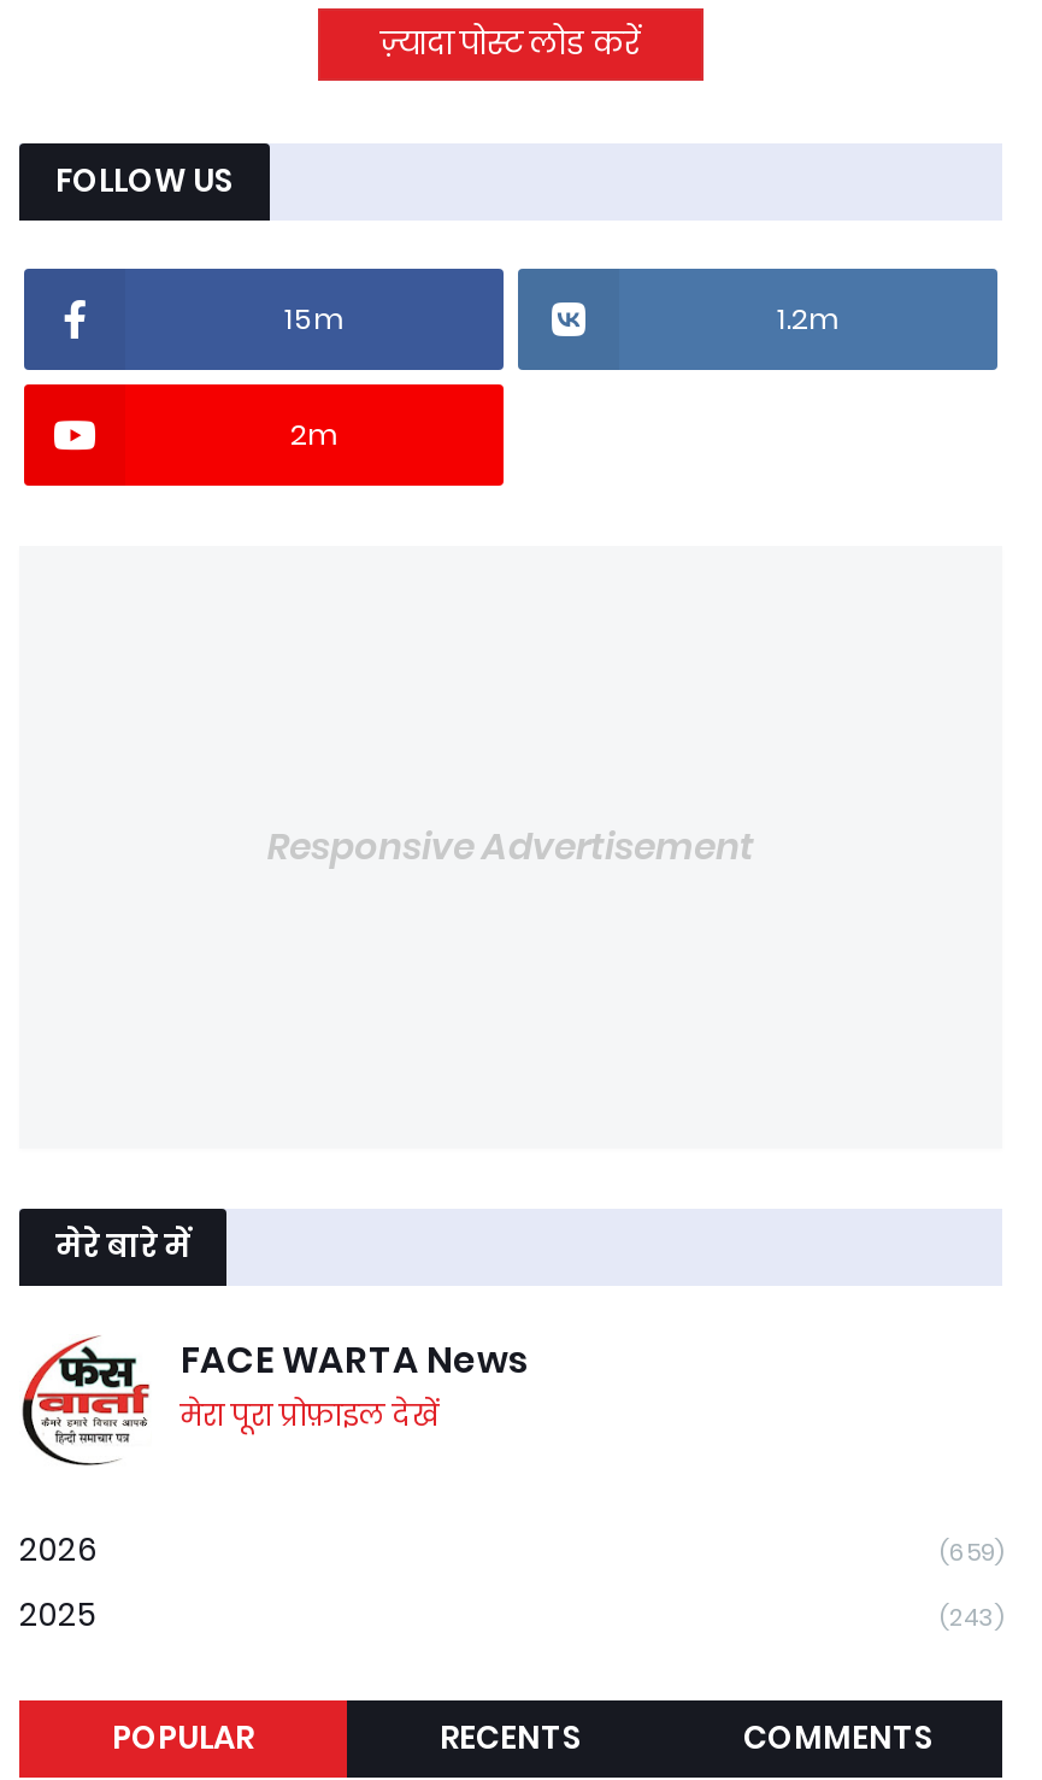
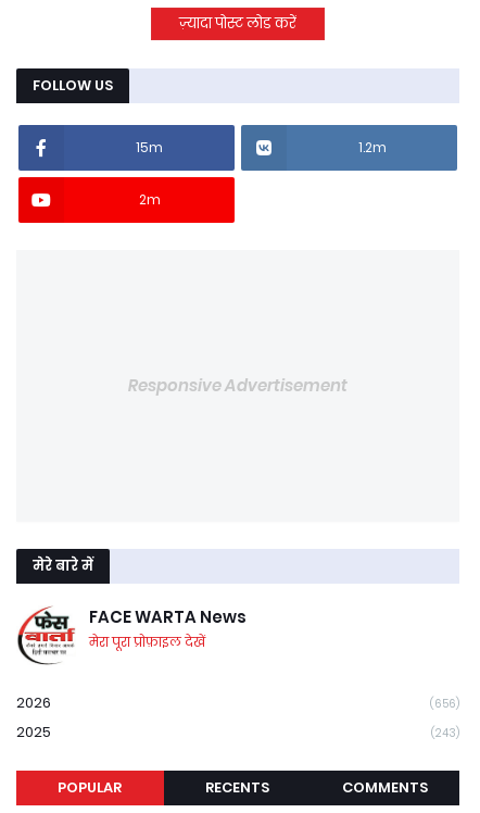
- (659)
+ (656)
